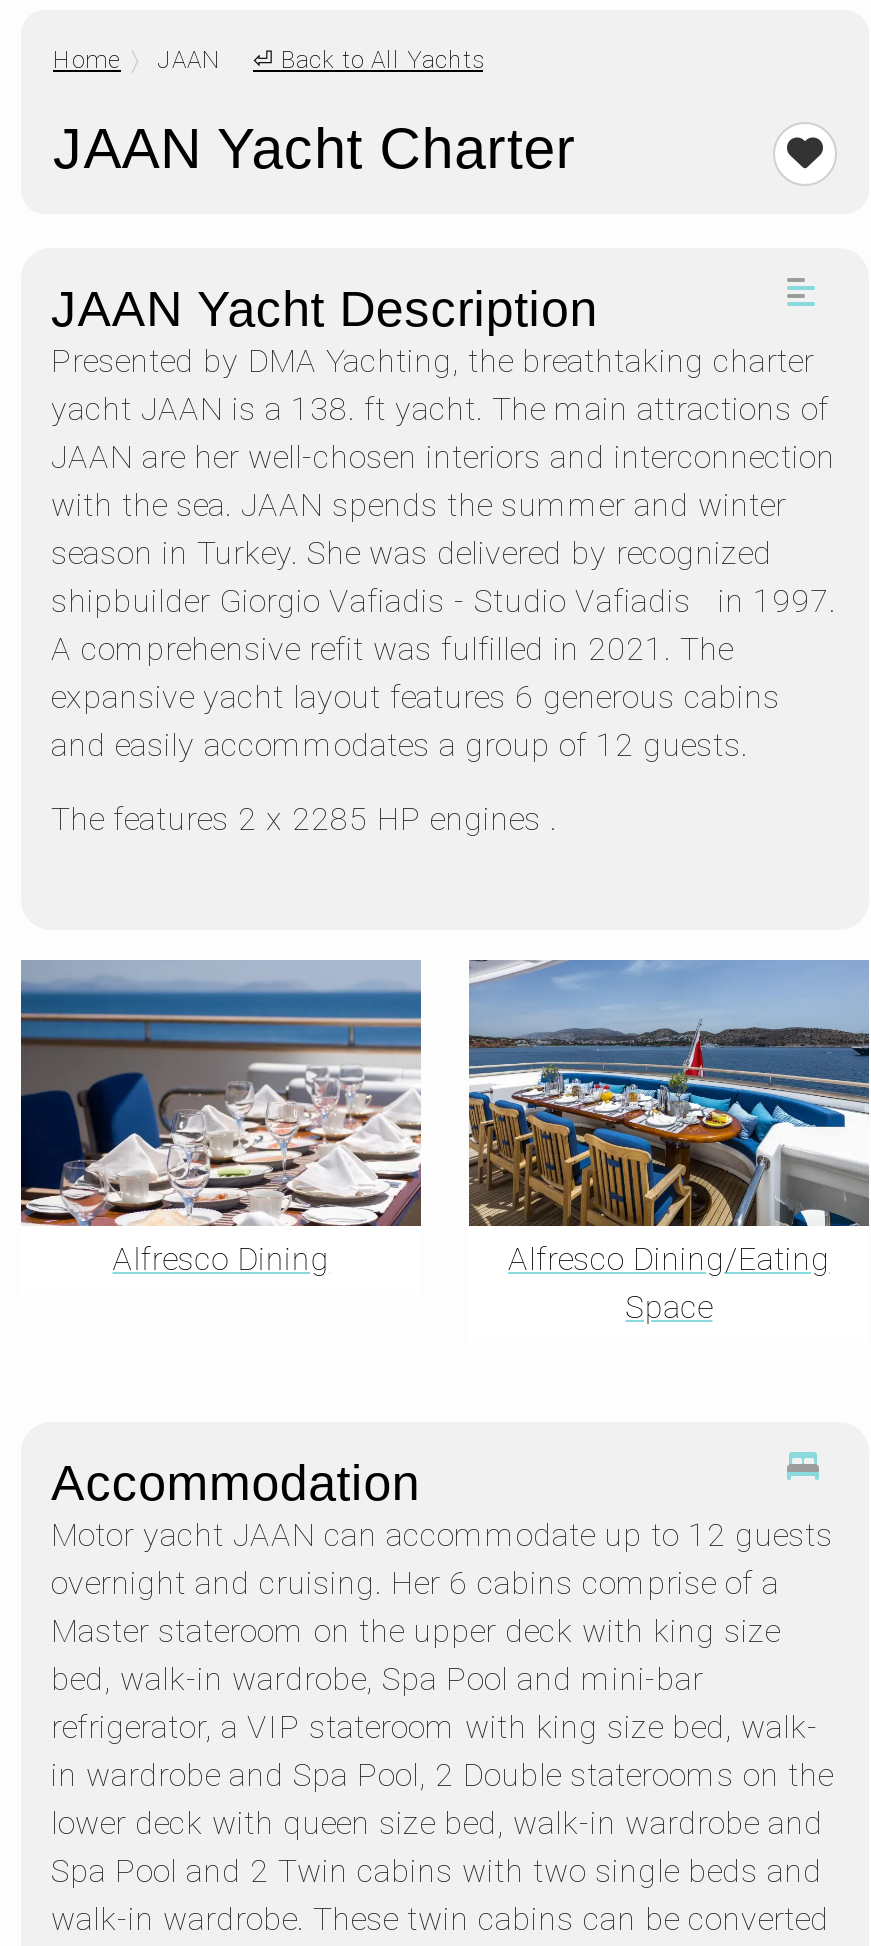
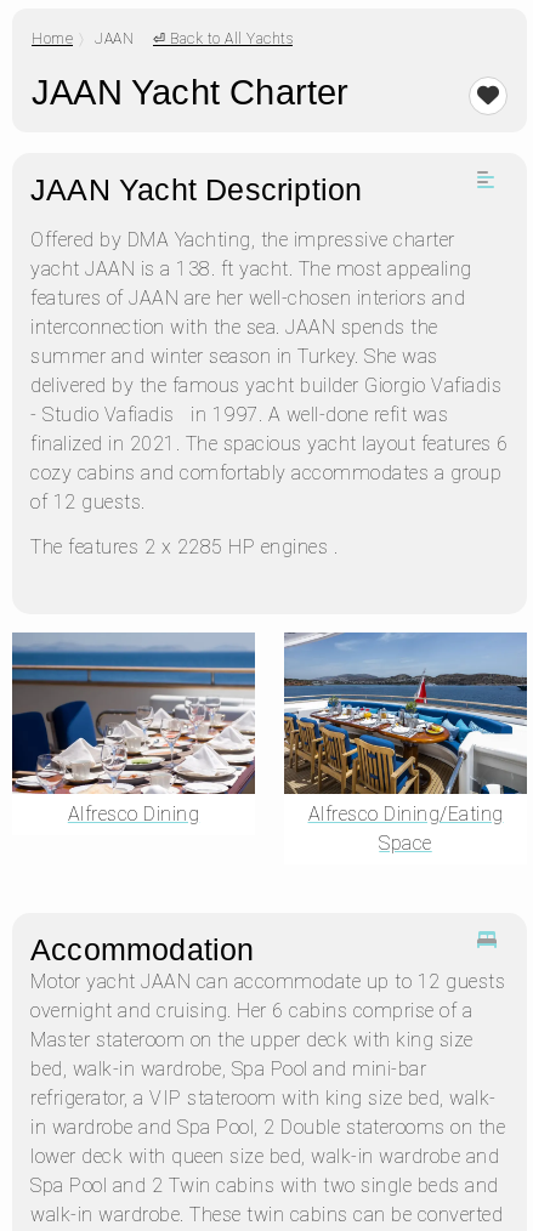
- Presented by DMA Yachting, the breathtaking charter
- yacht JAAN is a 138. ft yacht. The main attractions of
- JAAN are her well-chosen interiors and interconnection
- with the sea. JAAN spends the summer and winter
- season in Turkey. She was delivered by recognized
- shipbuilder Giorgio Vafiadis - Studio Vafiadis in 1997.
- A comprehensive refit was fulfilled in 2021. The
- expansive yacht layout features 6 generous cabins
- and easily accommodates a group of 12 guests.
+ Offered by DMA Yachting, the impressive charter
+ yacht JAAN is a 138. ft yacht. The most appealing
+ features of JAAN are her well-chosen interiors and
+ interconnection with the sea. JAAN spends the
+ summer and winter season in Turkey. She was
+ delivered by the famous yacht builder Giorgio Vafiadis
+ - Studio Vafiadis in 1997. A well-done refit was
+ finalized in 2021. The spacious yacht layout features 6
+ cozy cabins and comfortably accommodates a group
+ of 12 guests.
